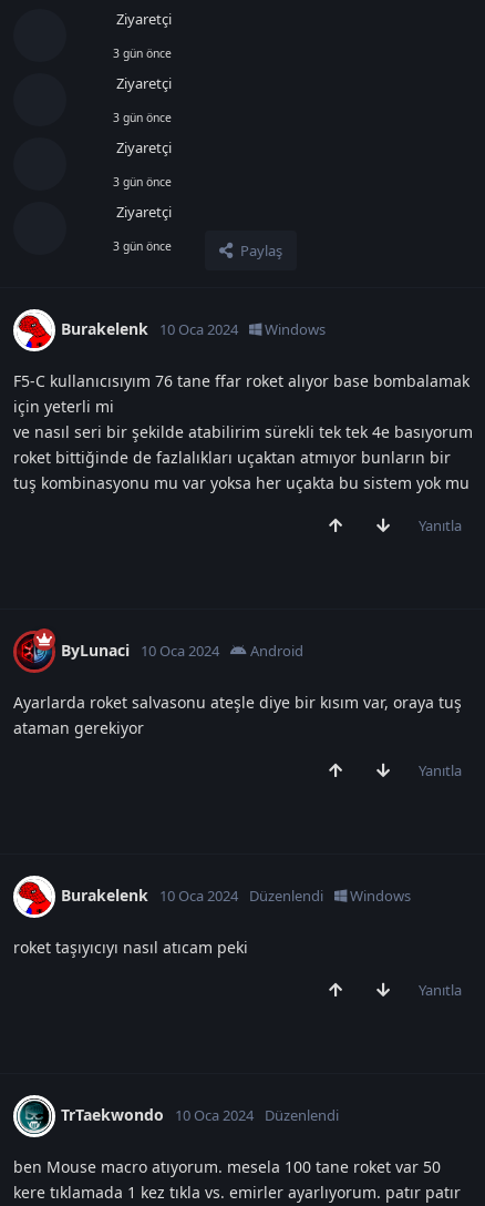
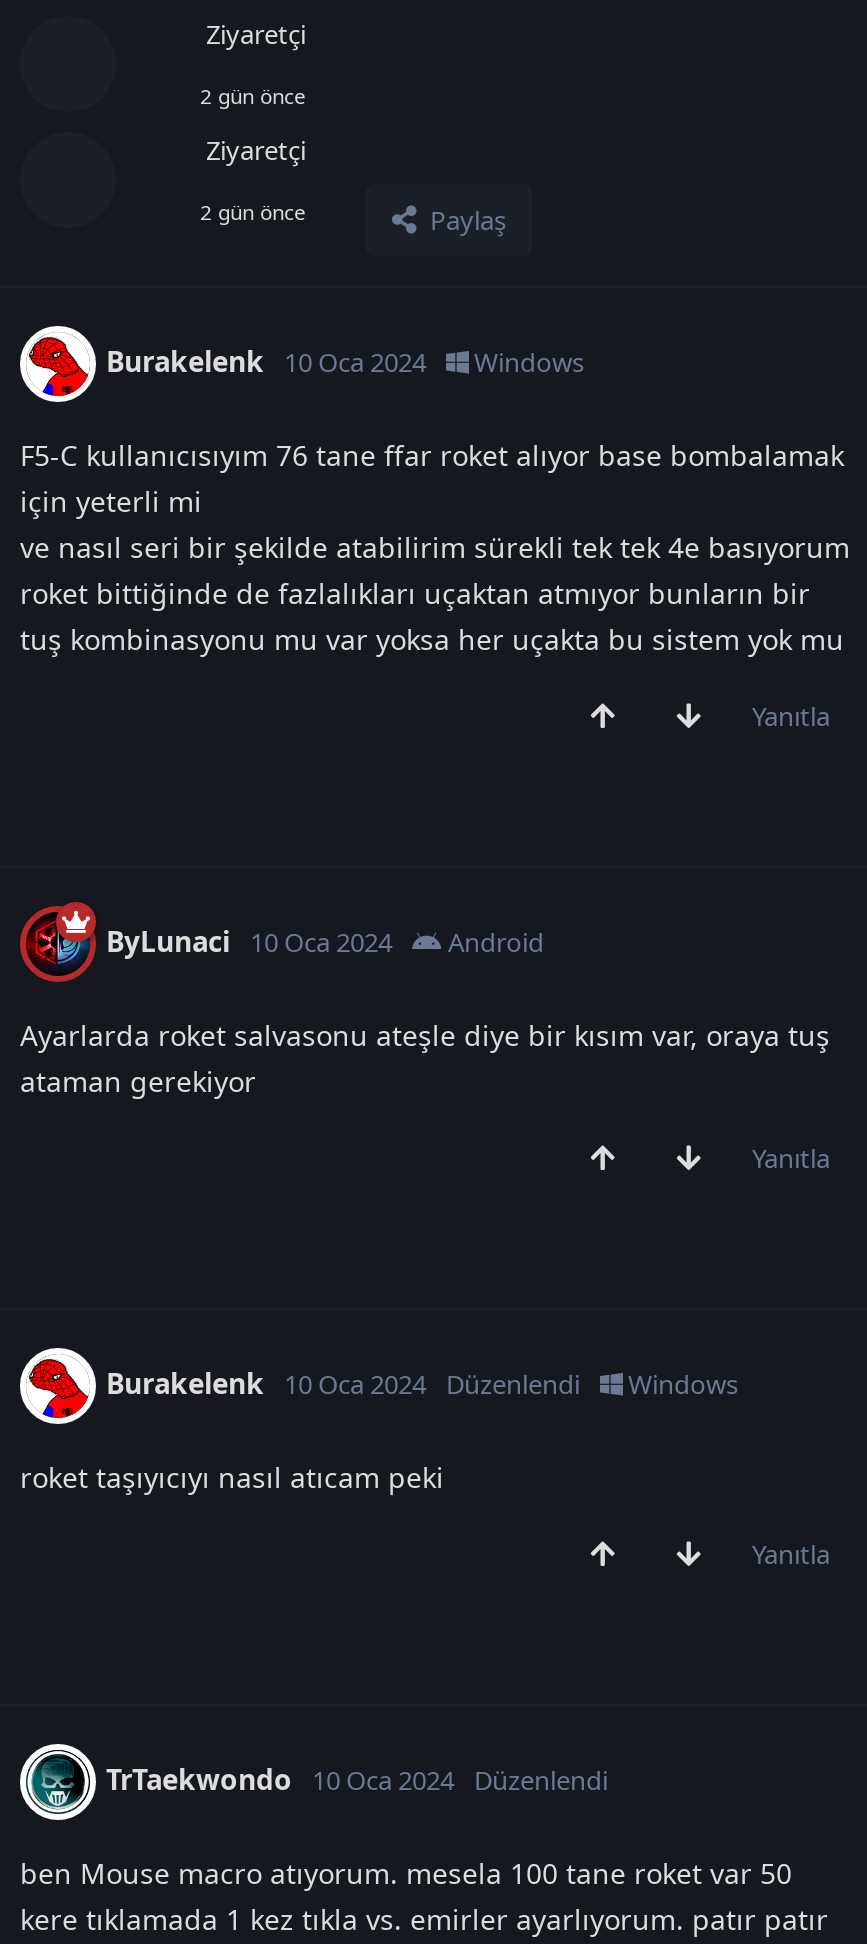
- 3 gün önce
+ 2 gün önce

- 3 gün önce
- Ziyaretçi
- 3 gün önce
- Ziyaretçi
- 3 gün önce
+ 2 gün önce
